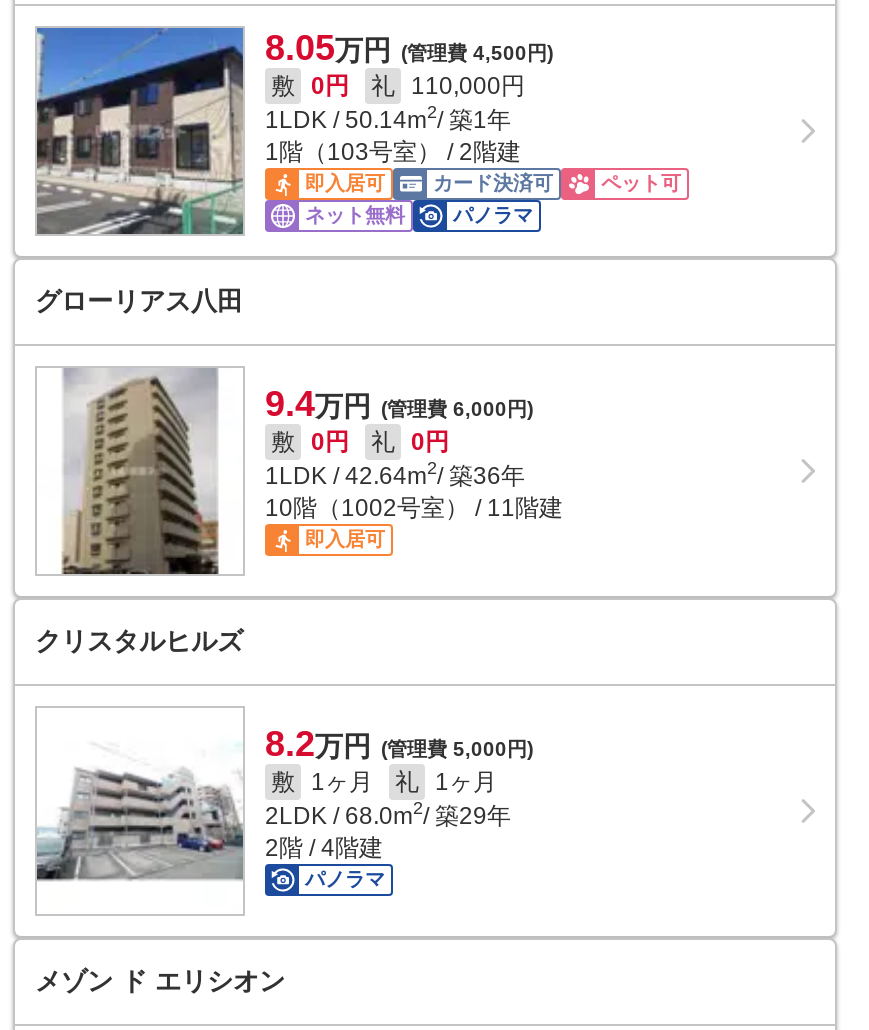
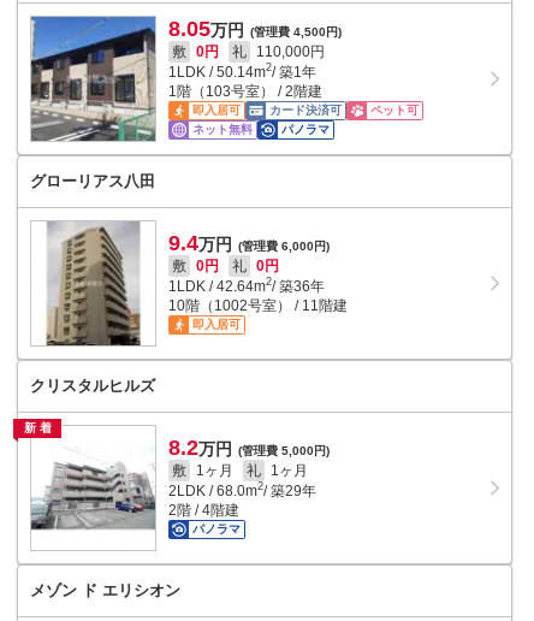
+ 新着
